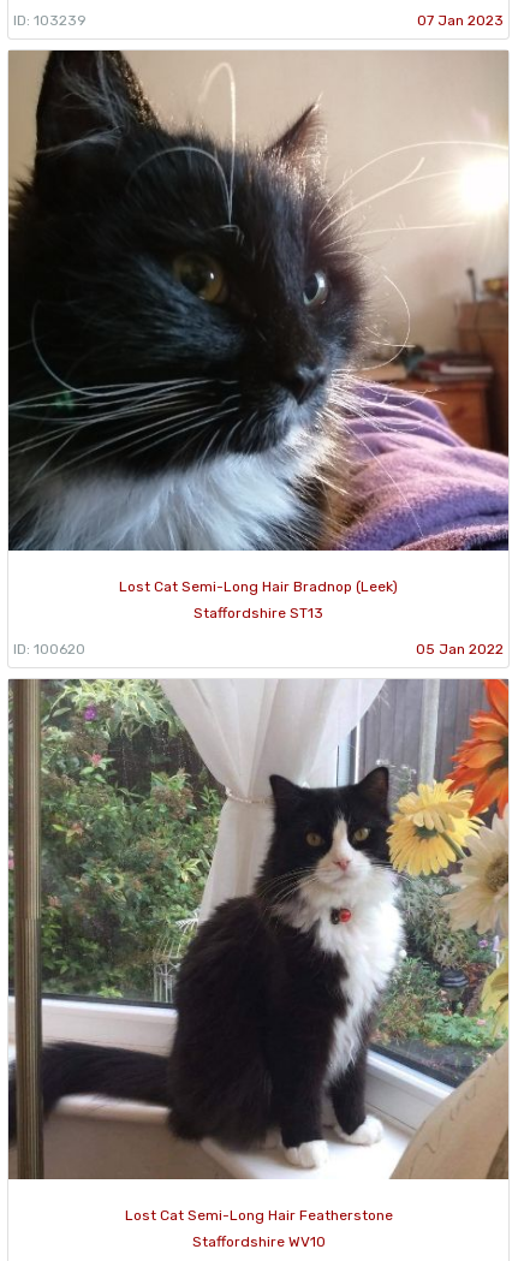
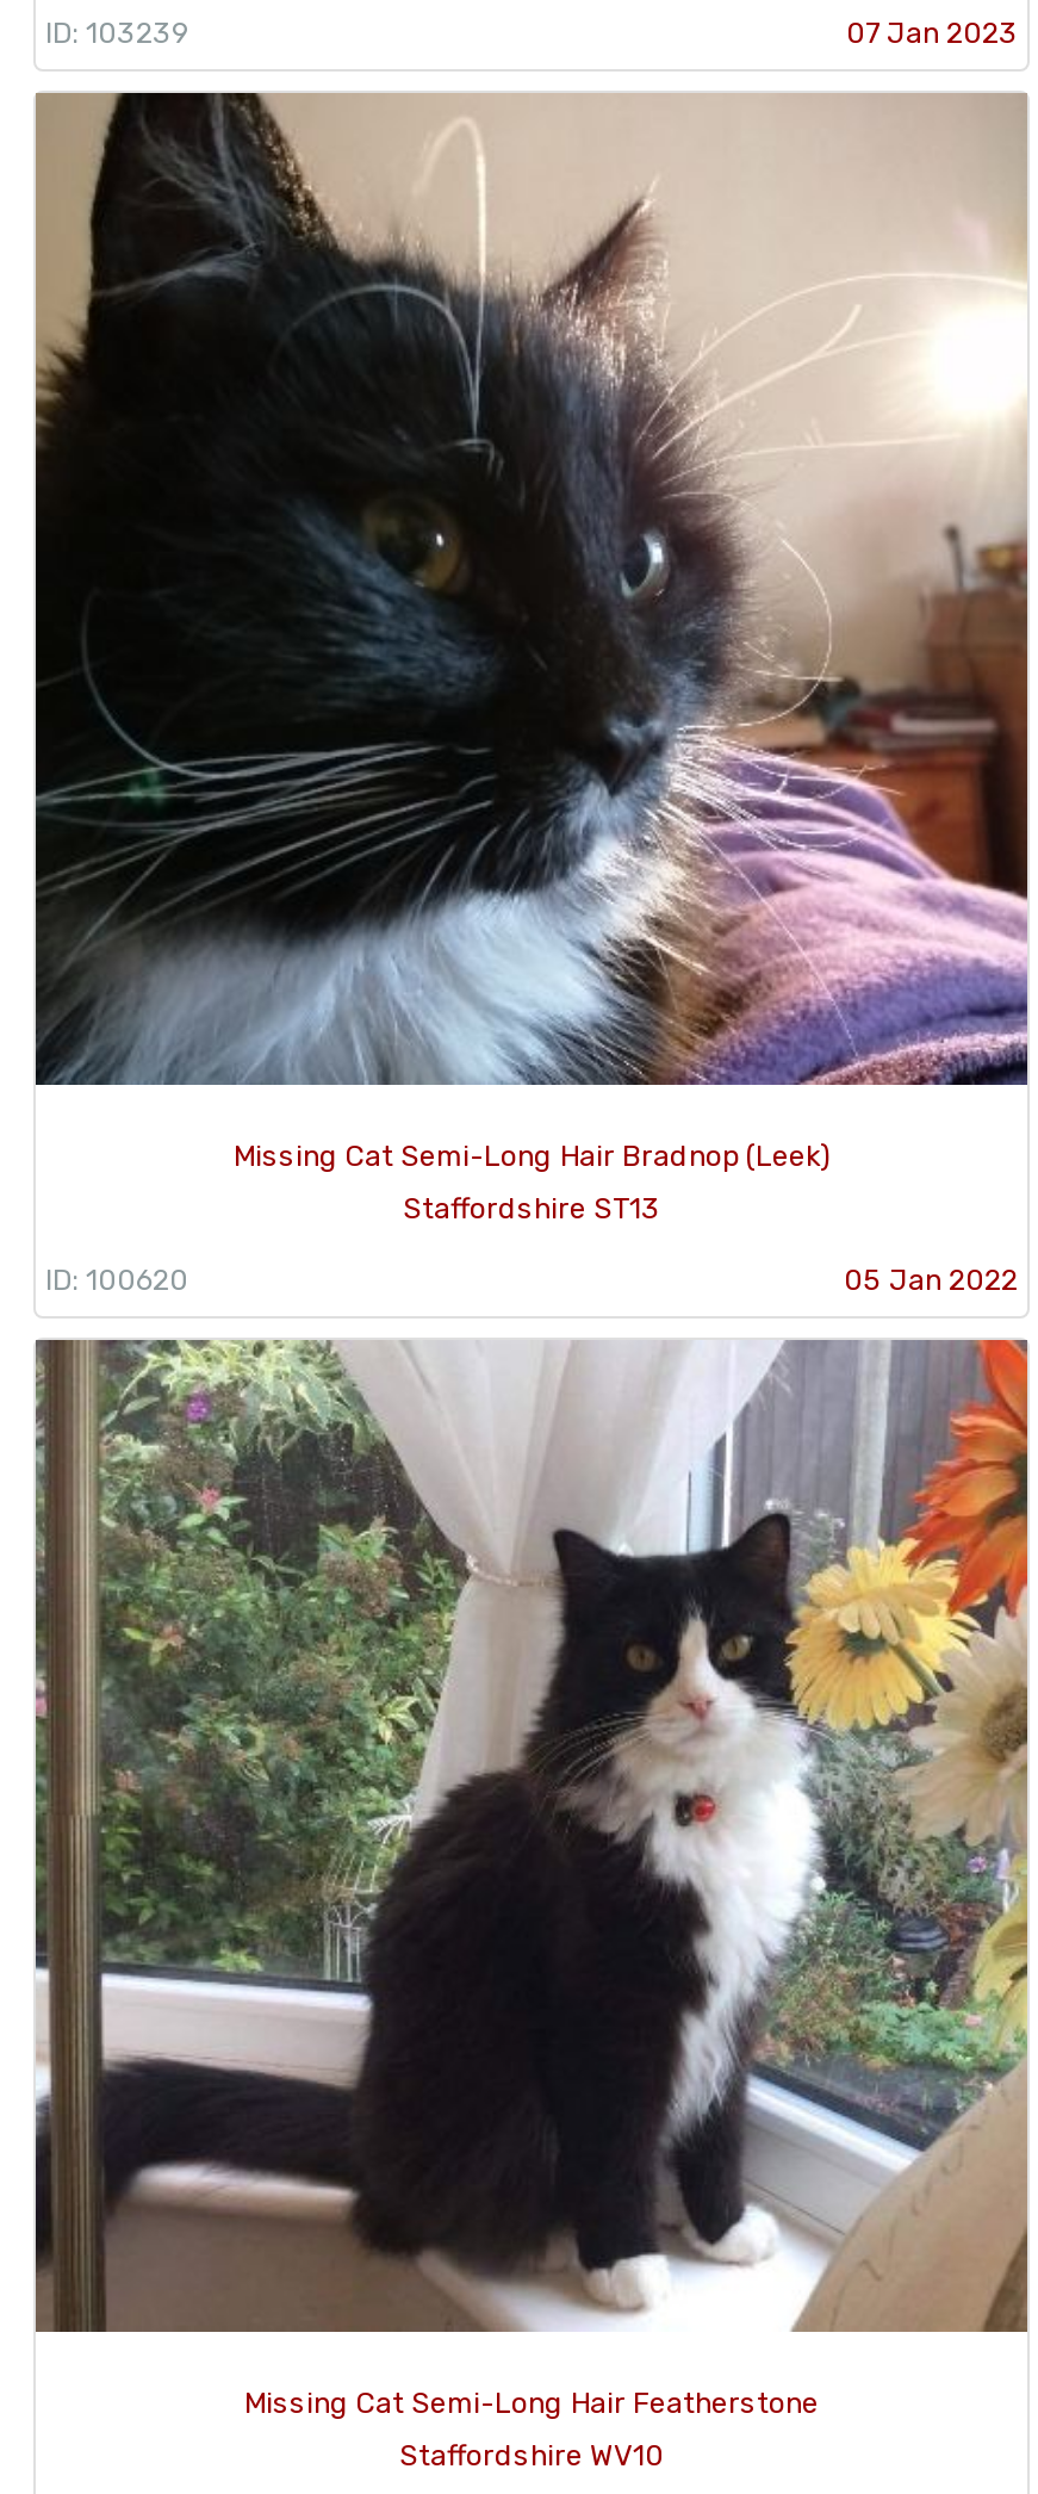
- Lost Cat Semi-Long Hair Bradnop (Leek)
+ Missing Cat Semi-Long Hair Bradnop (Leek)

- Lost Cat Semi-Long Hair Featherstone
+ Missing Cat Semi-Long Hair Featherstone
